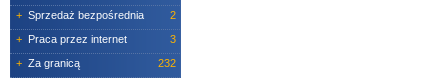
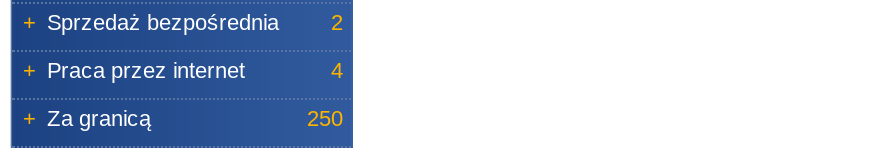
- 3
+ 4

- 232
+ 250
